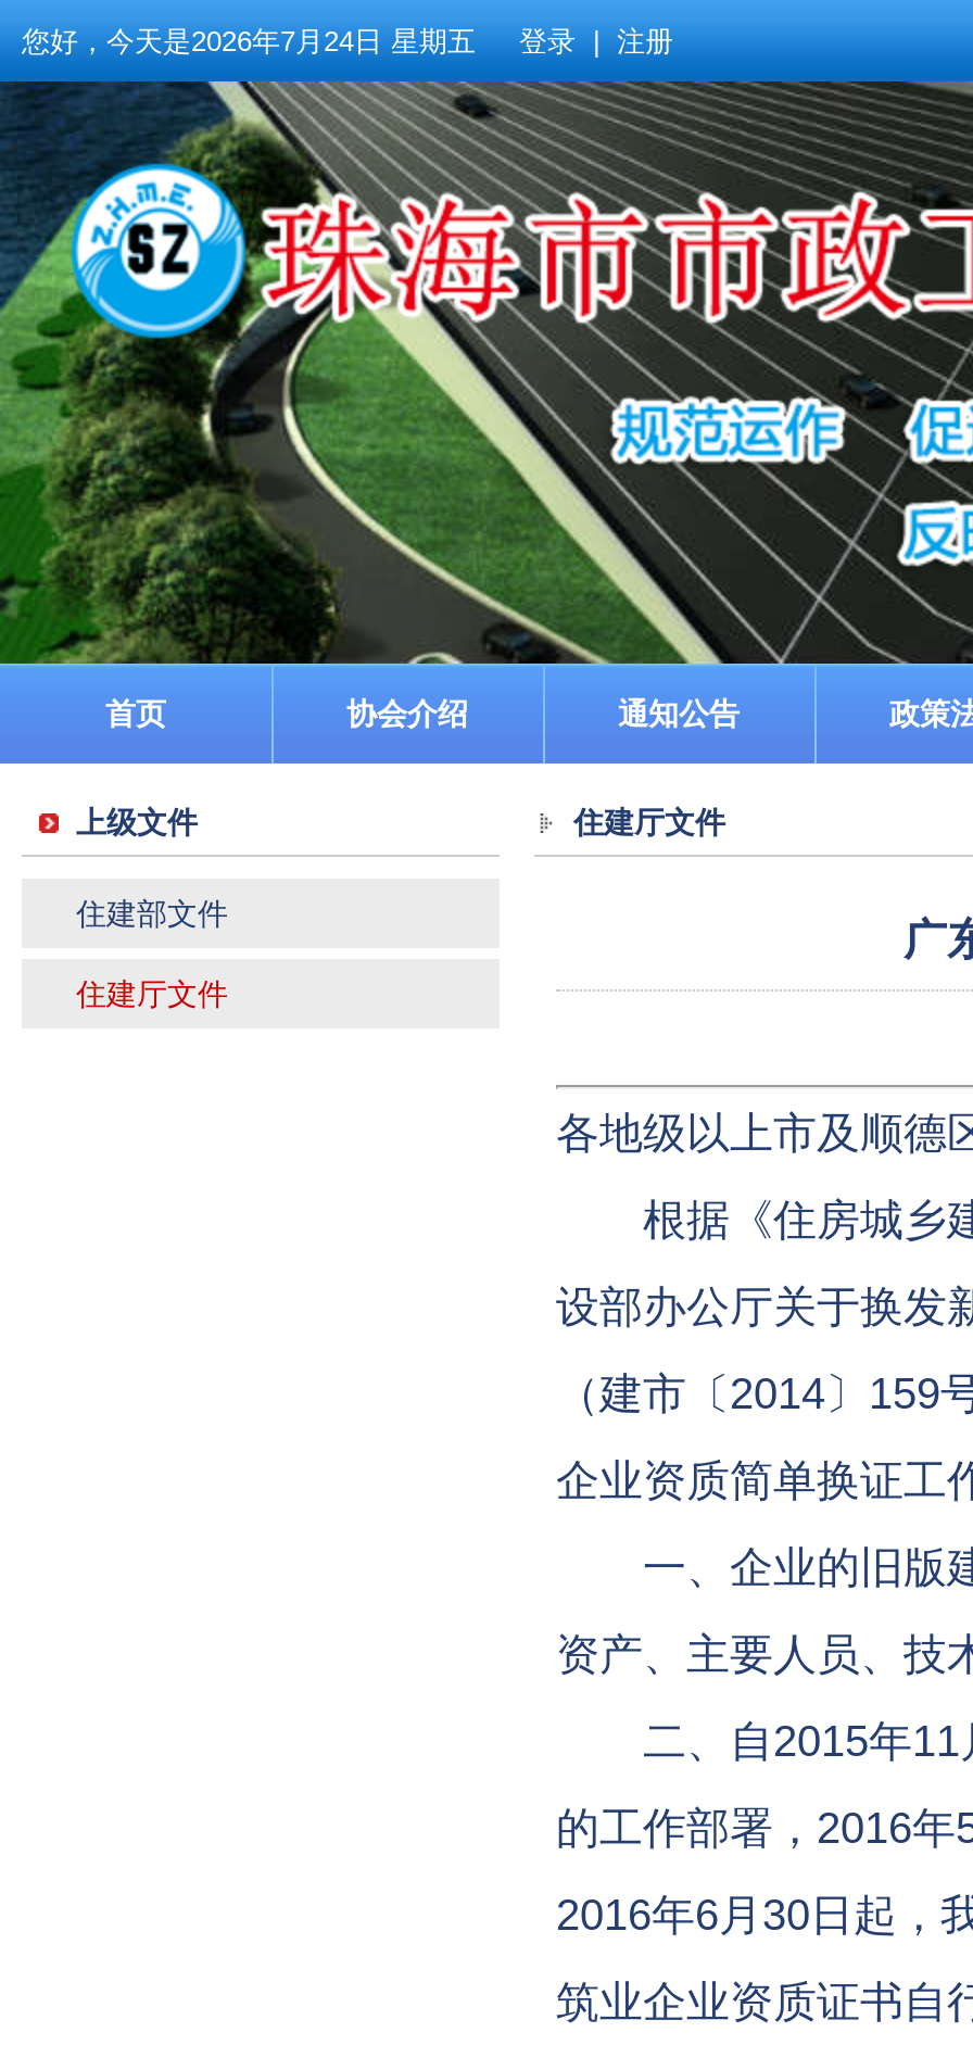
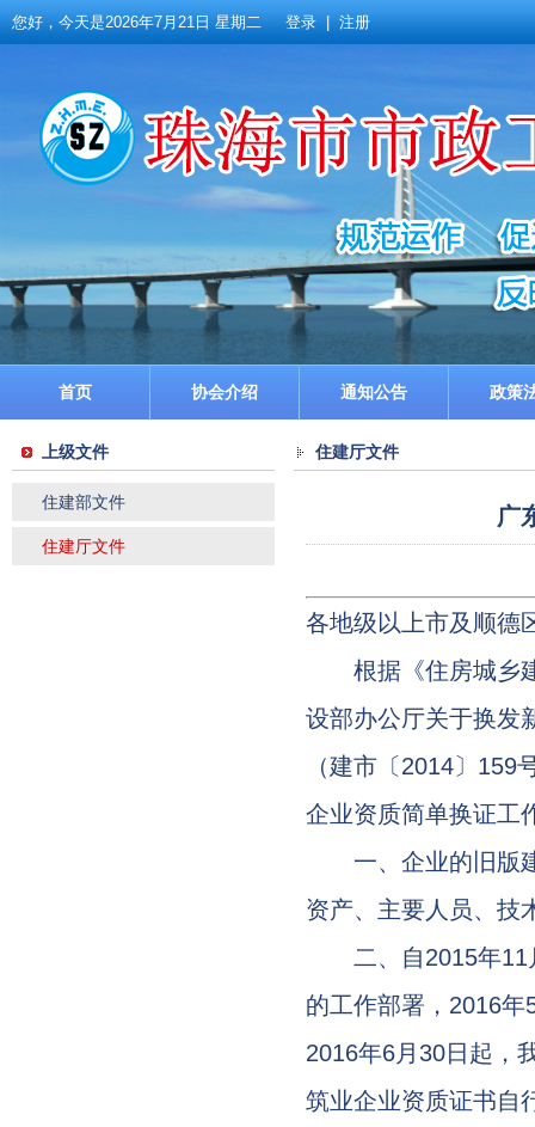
- 您好，今天是2026年7月24日 星期五
+ 您好，今天是2026年7月21日 星期二

- [image]
+ [image]
